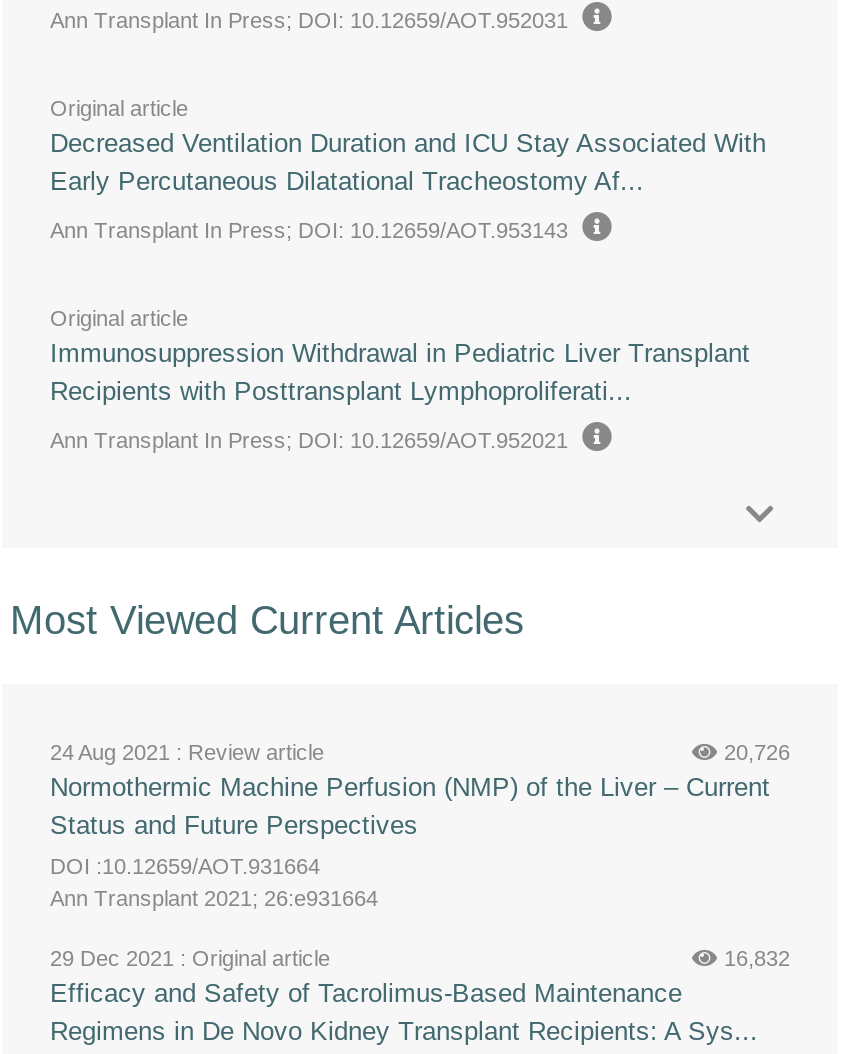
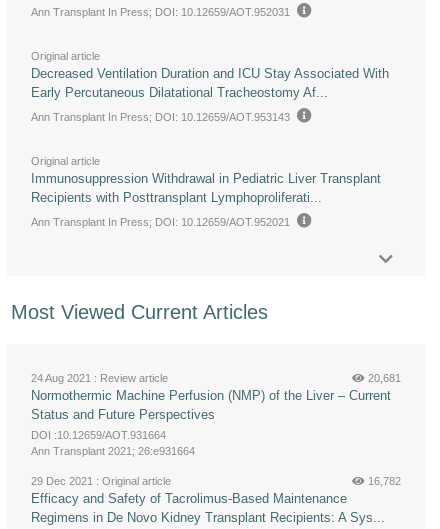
- 20,726
+ 20,681

- 16,832
+ 16,782
